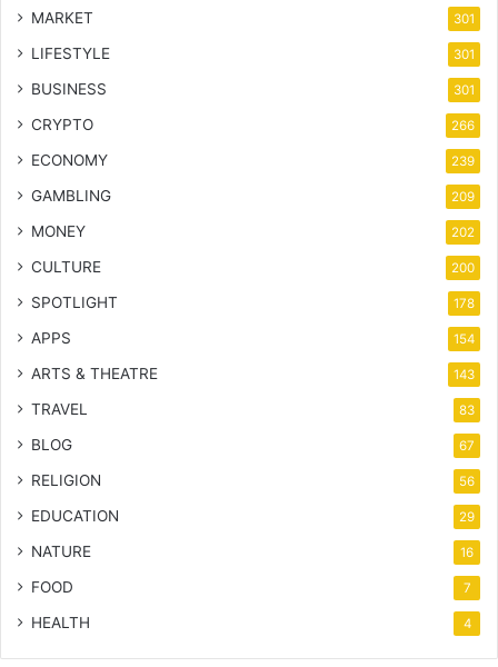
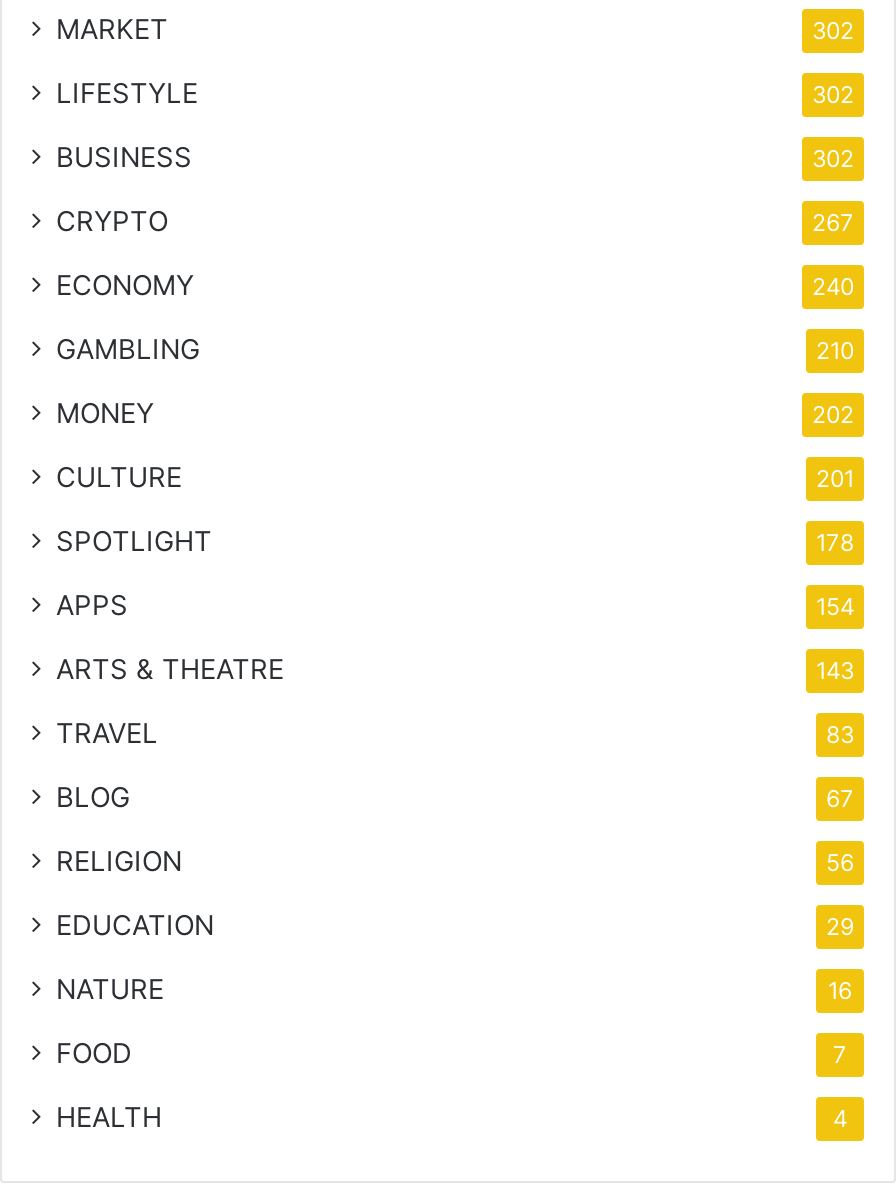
- 301
+ 302

- 301
+ 302

- 301
+ 302

- 266
+ 267

- 239
+ 240

- 209
+ 210

- 200
+ 201
